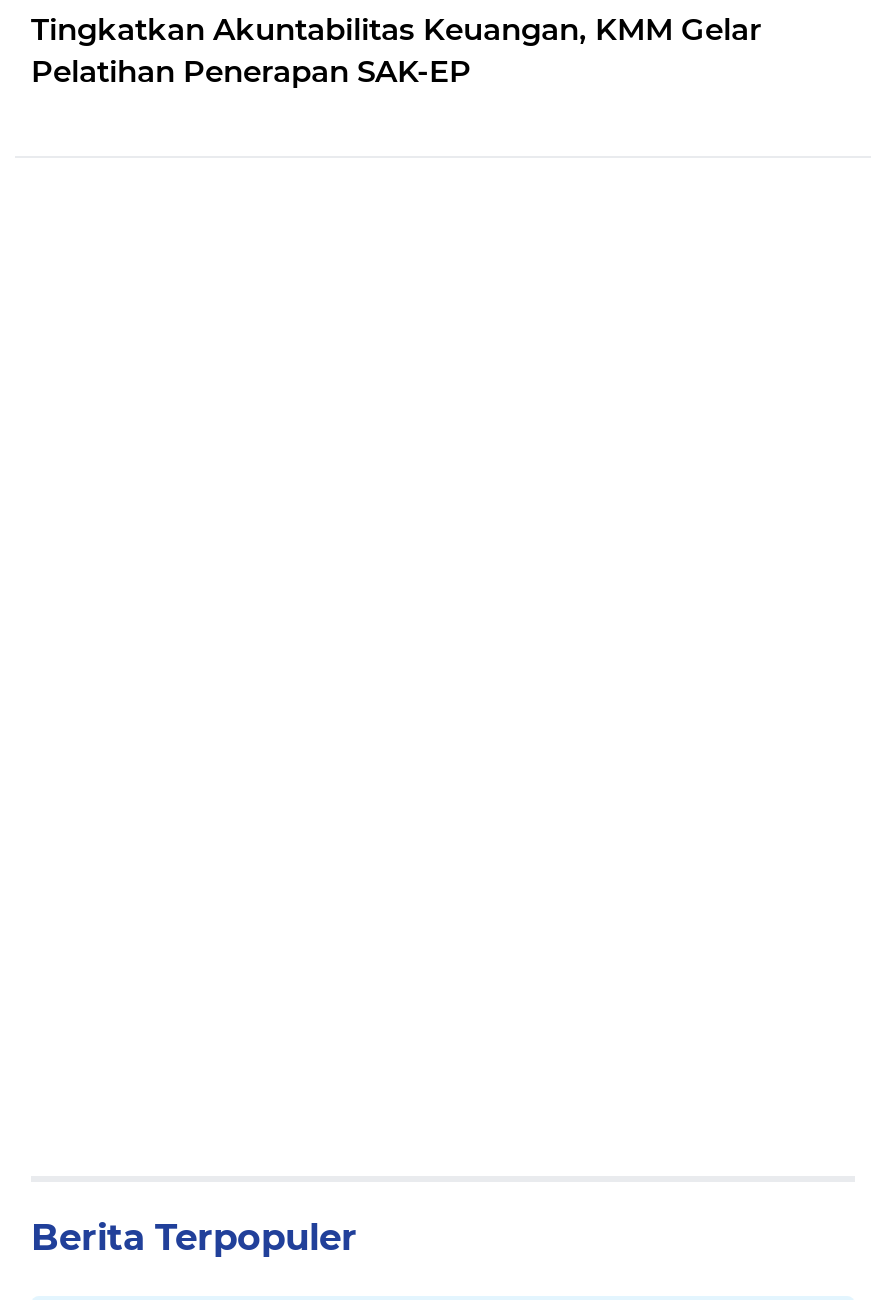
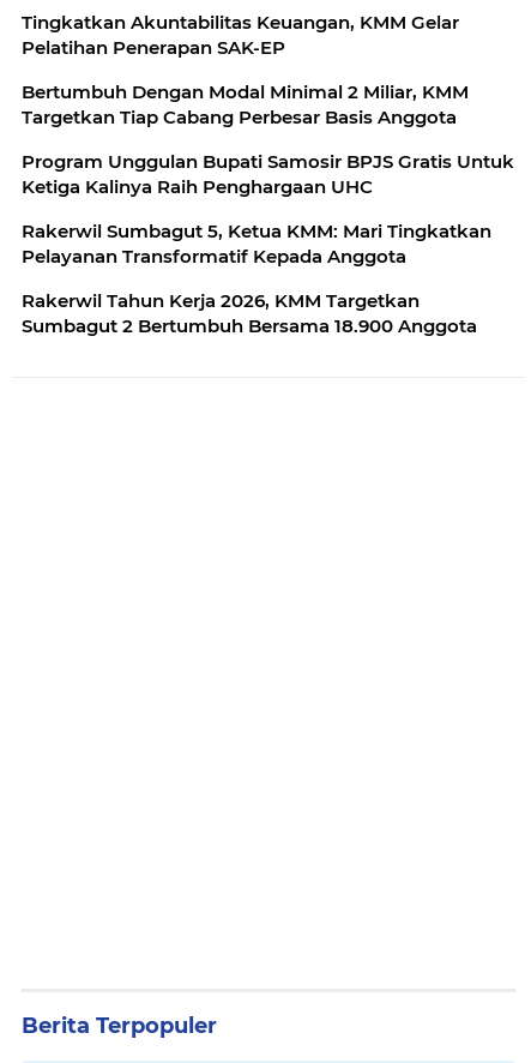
+ Bertumbuh Dengan Modal Minimal 2 Miliar, KMM
+ Targetkan Tiap Cabang Perbesar Basis Anggota
+ Program Unggulan Bupati Samosir BPJS Gratis Untuk
+ Ketiga Kalinya Raih Penghargaan UHC
+ Rakerwil Sumbagut 5, Ketua KMM: Mari Tingkatkan
+ Pelayanan Transformatif Kepada Anggota
+ Rakerwil Tahun Kerja 2026, KMM Targetkan
+ Sumbagut 2 Bertumbuh Bersama 18.900 Anggota
